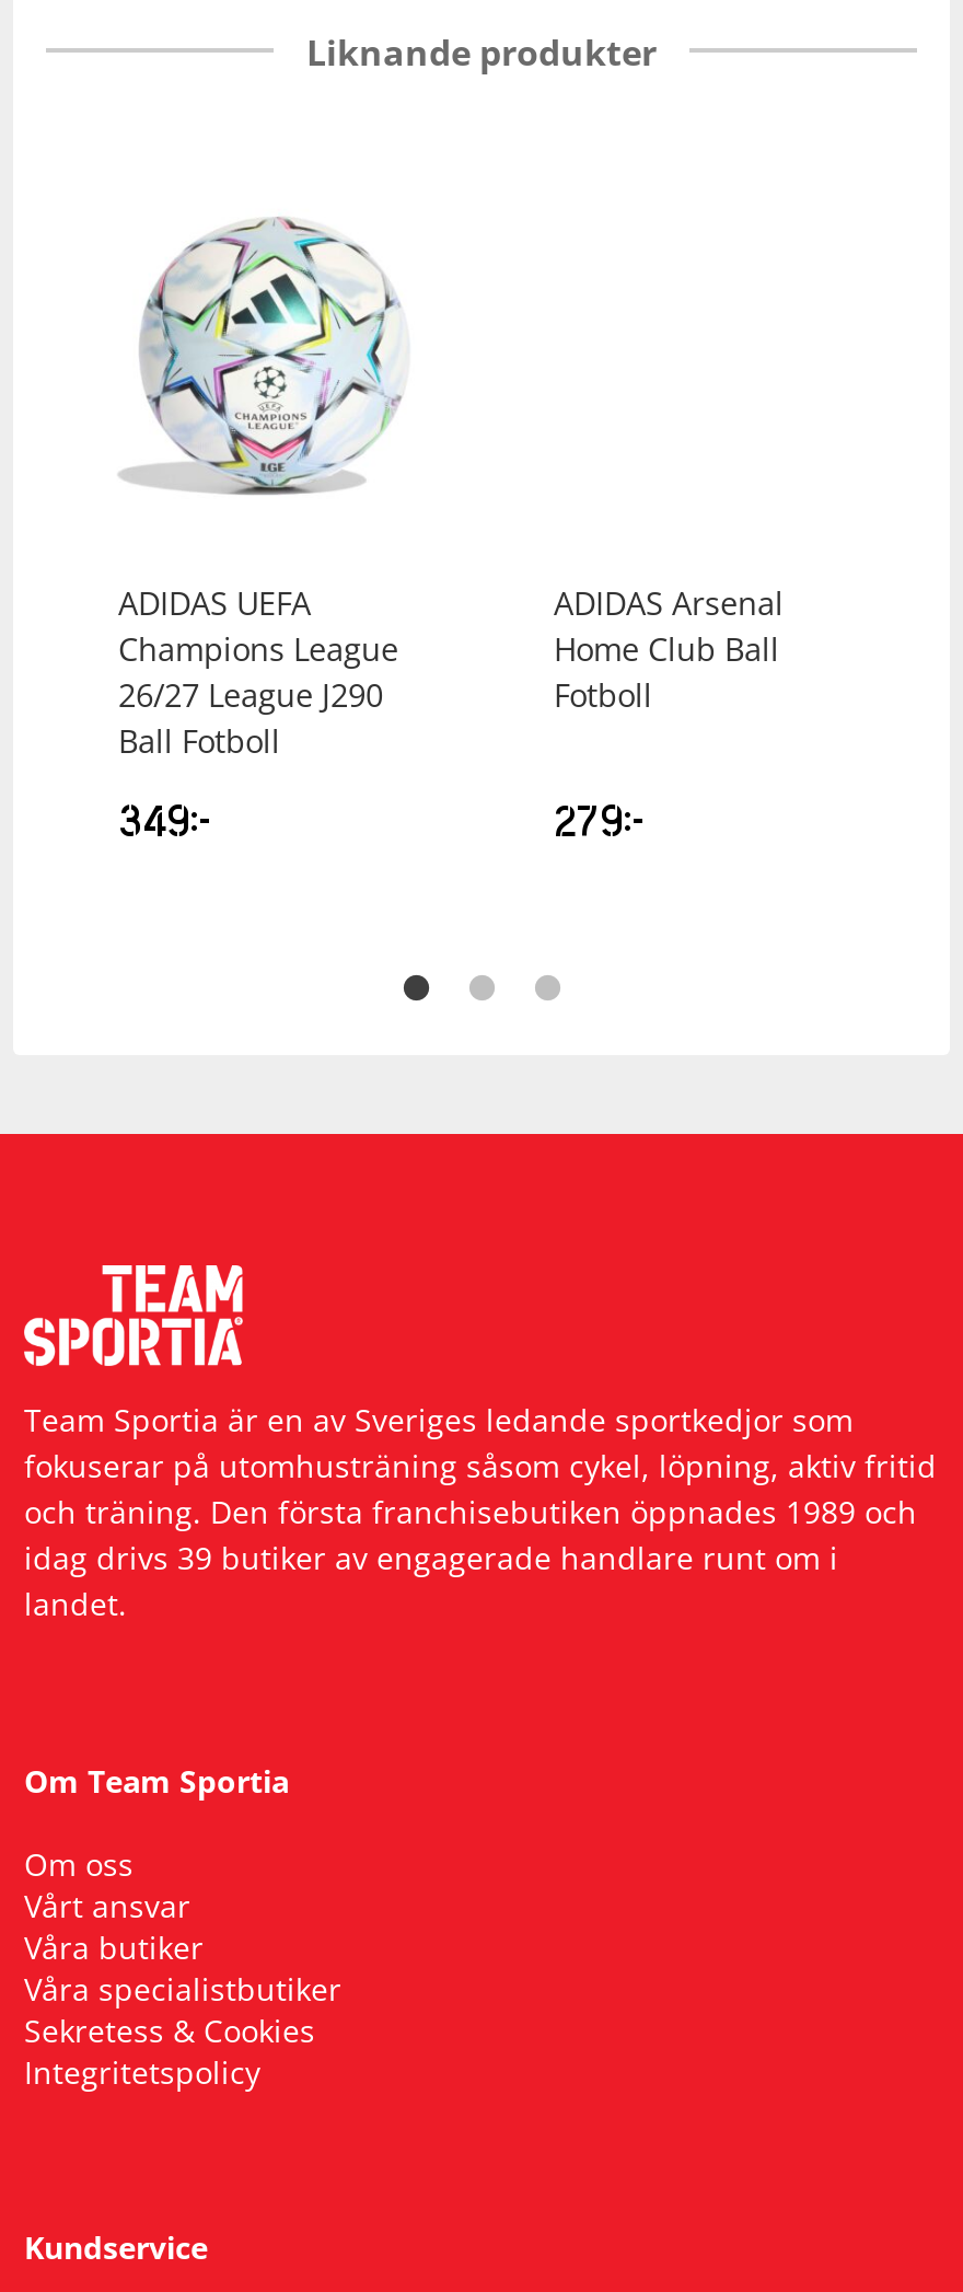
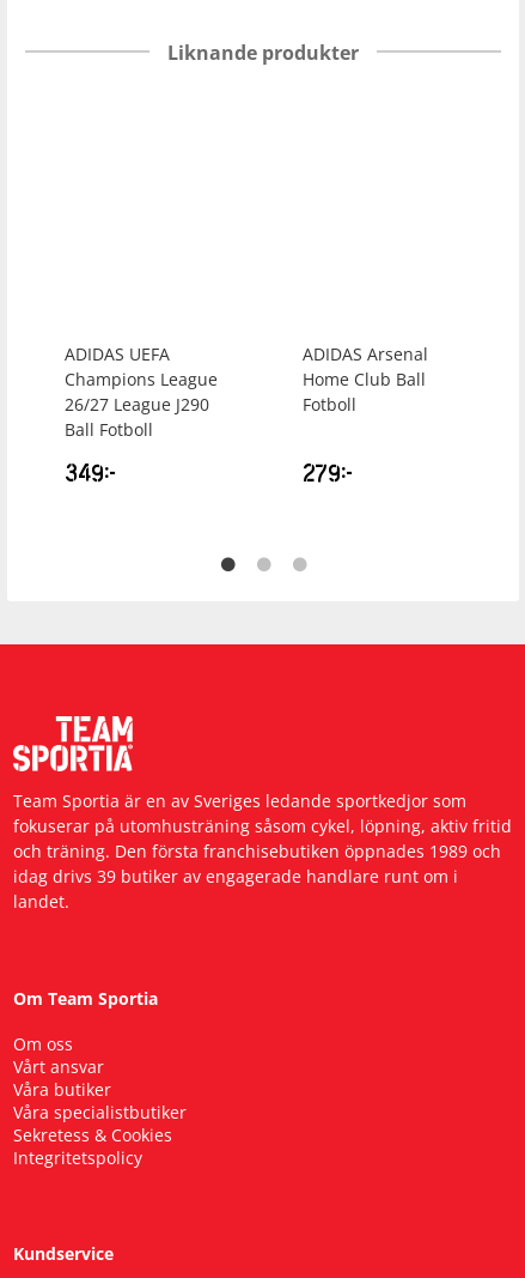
- [image]
